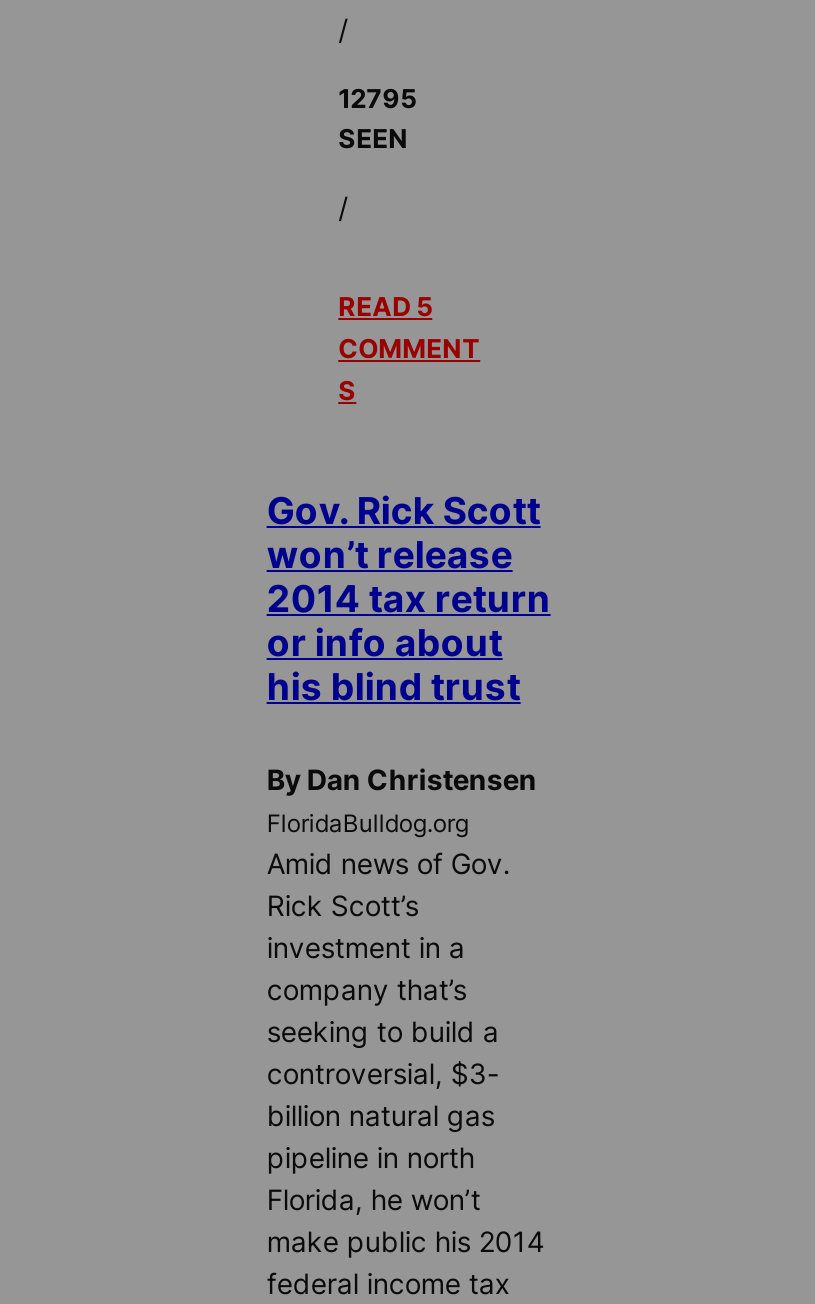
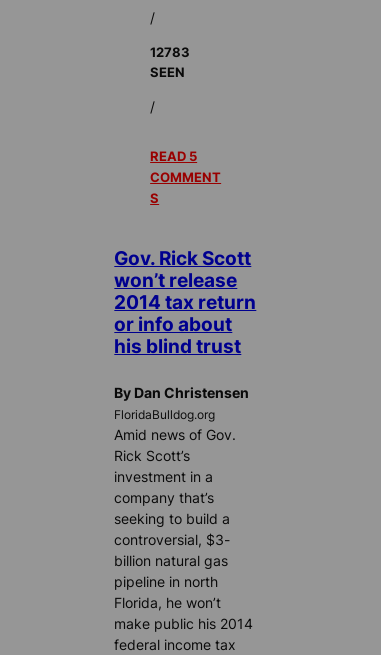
- 12795
+ 12783
